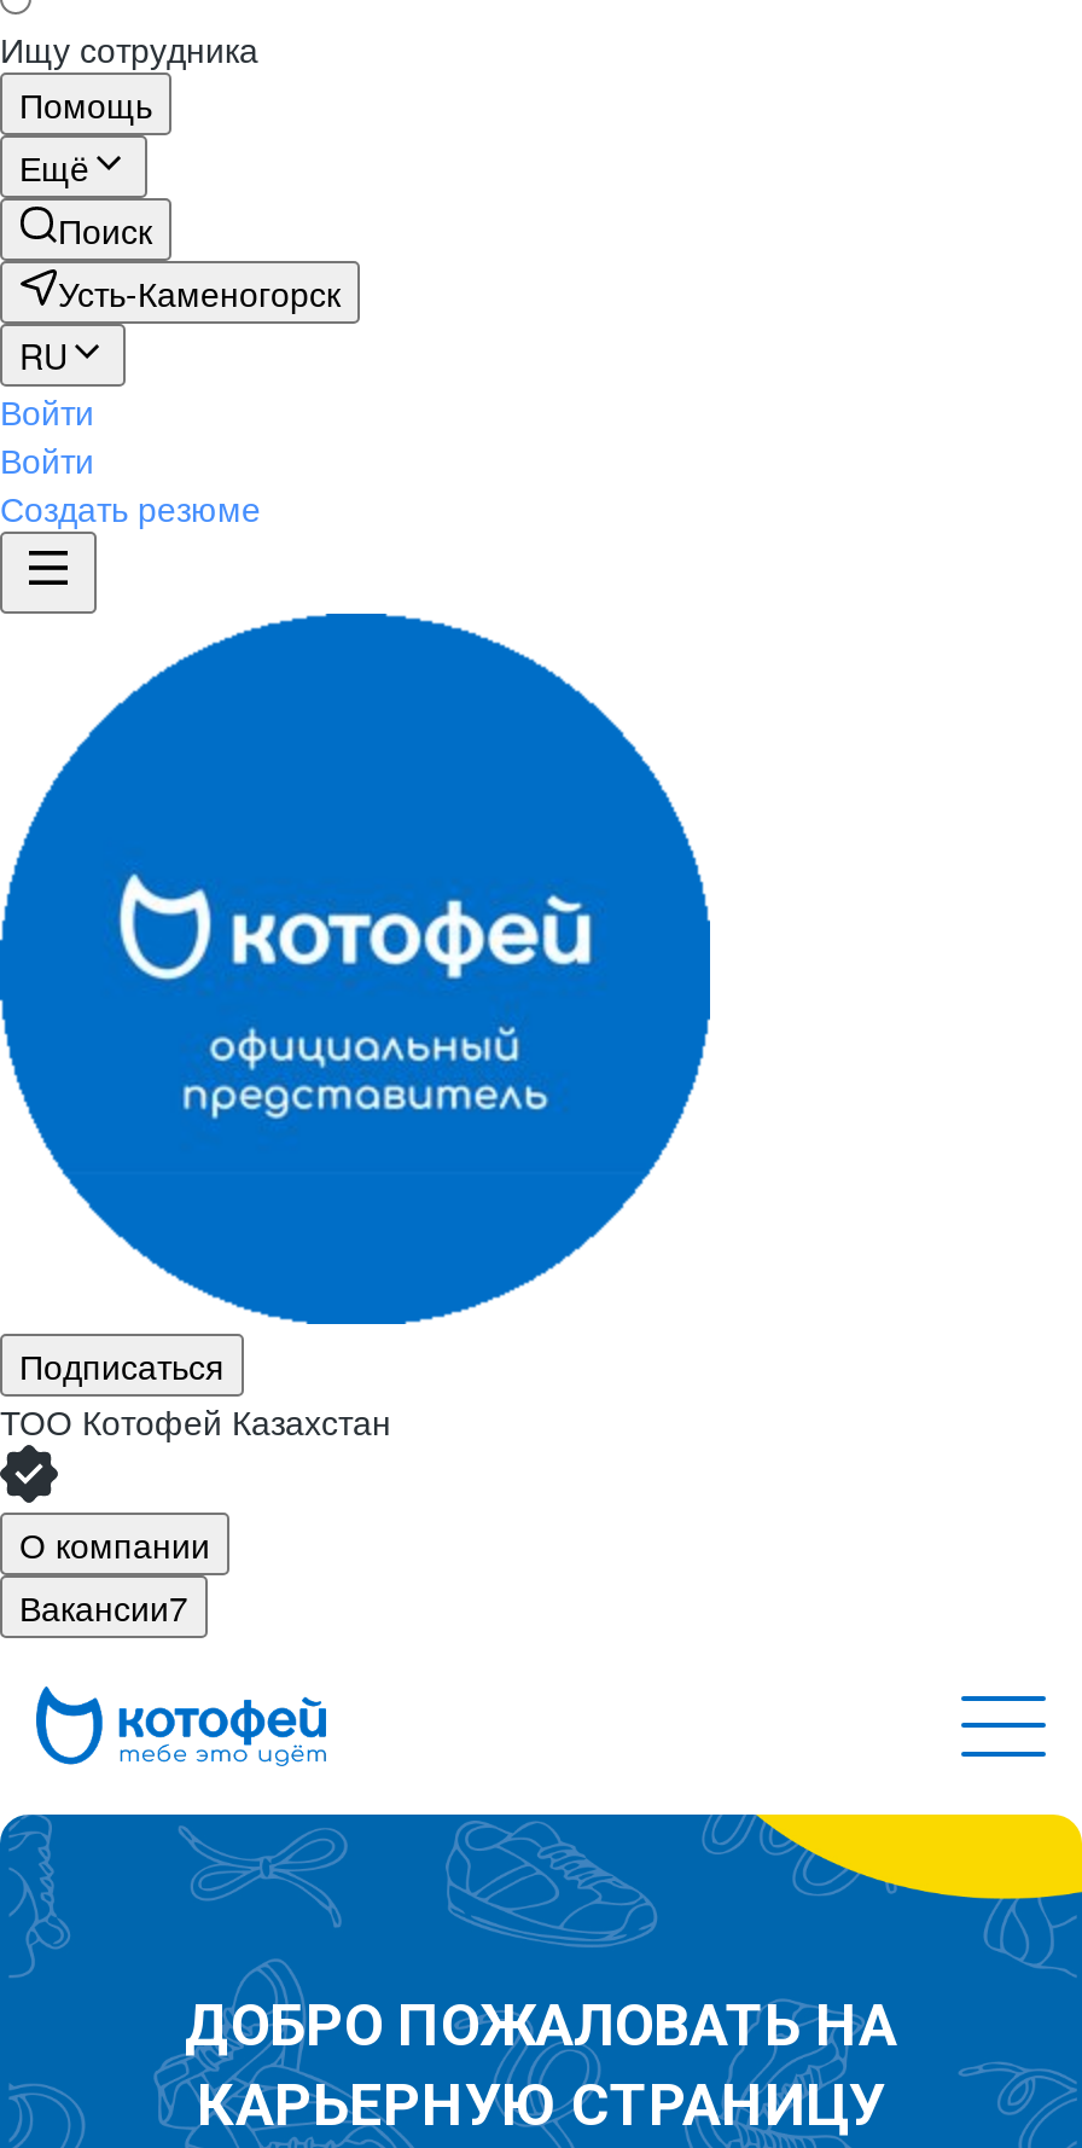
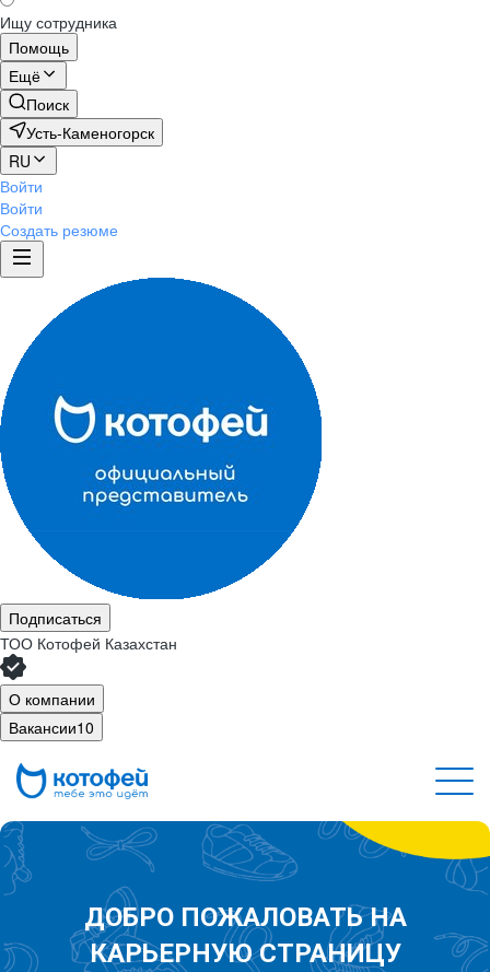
- Вакансии7
+ Вакансии10
